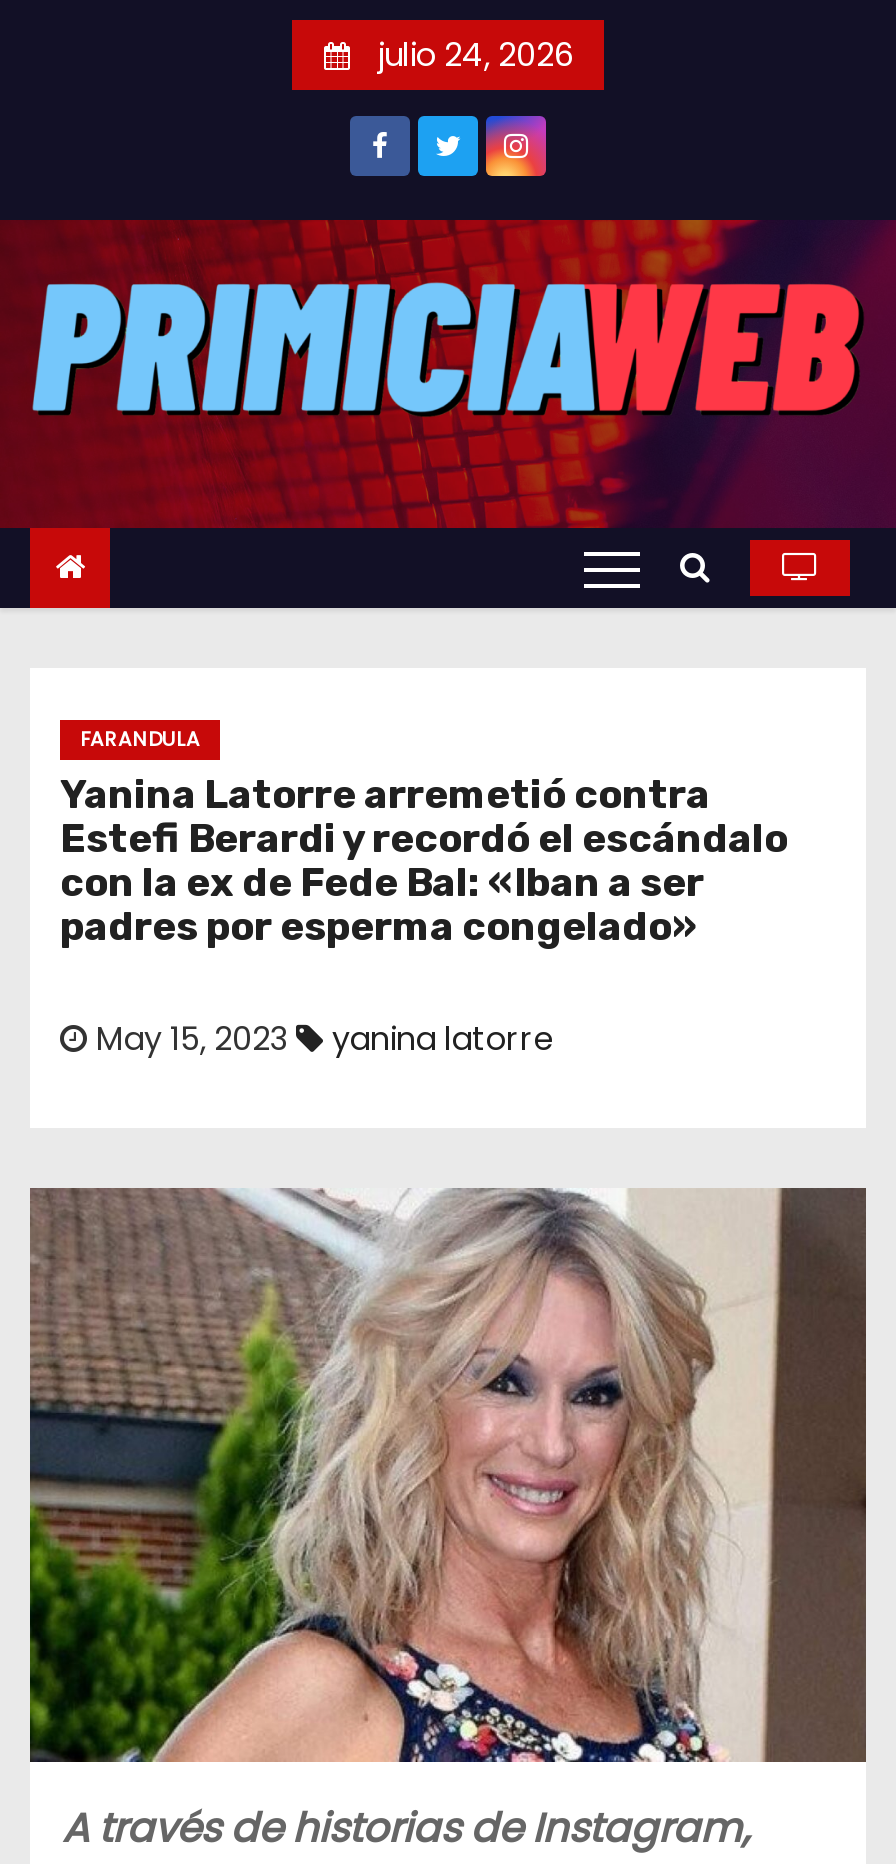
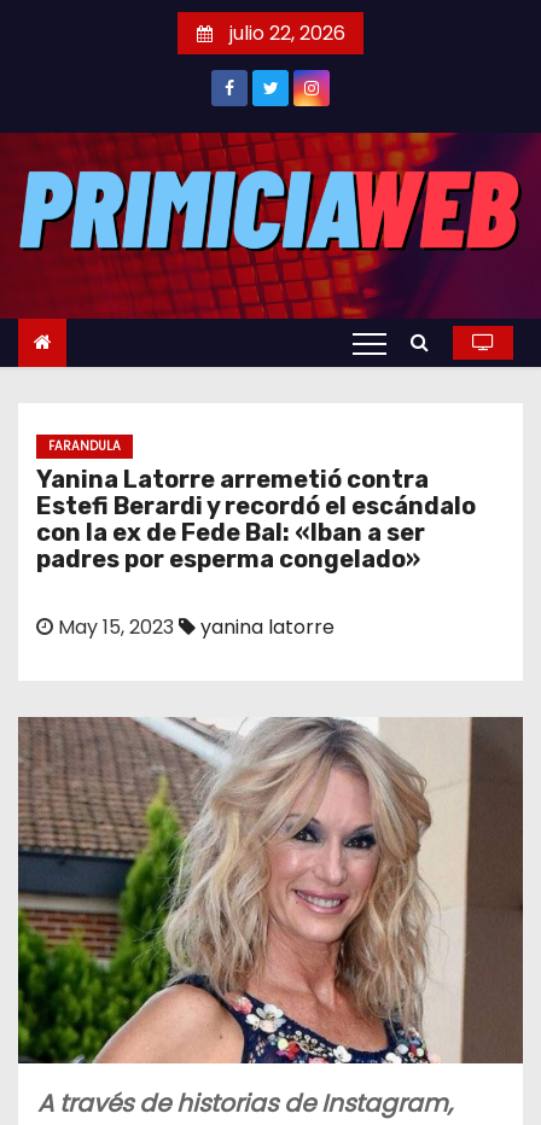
- julio 24, 2026
+ julio 22, 2026
